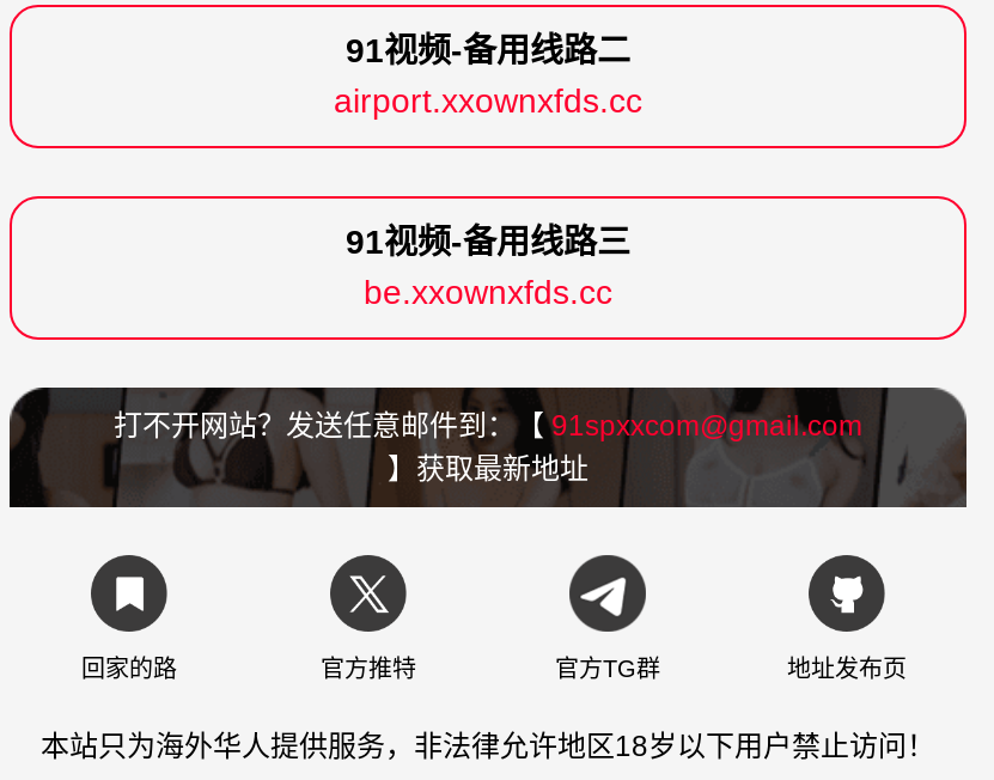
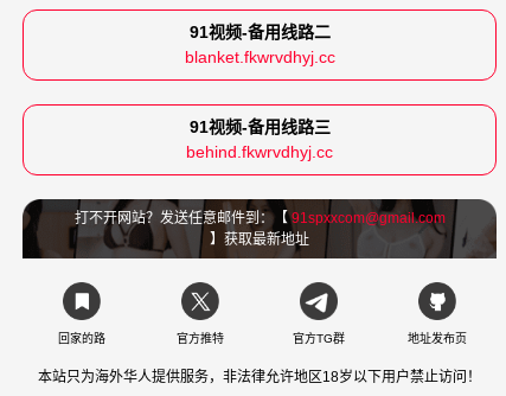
- airport.xxownxfds.cc
+ blanket.fkwrvdhyj.cc

- be.xxownxfds.cc
+ behind.fkwrvdhyj.cc
